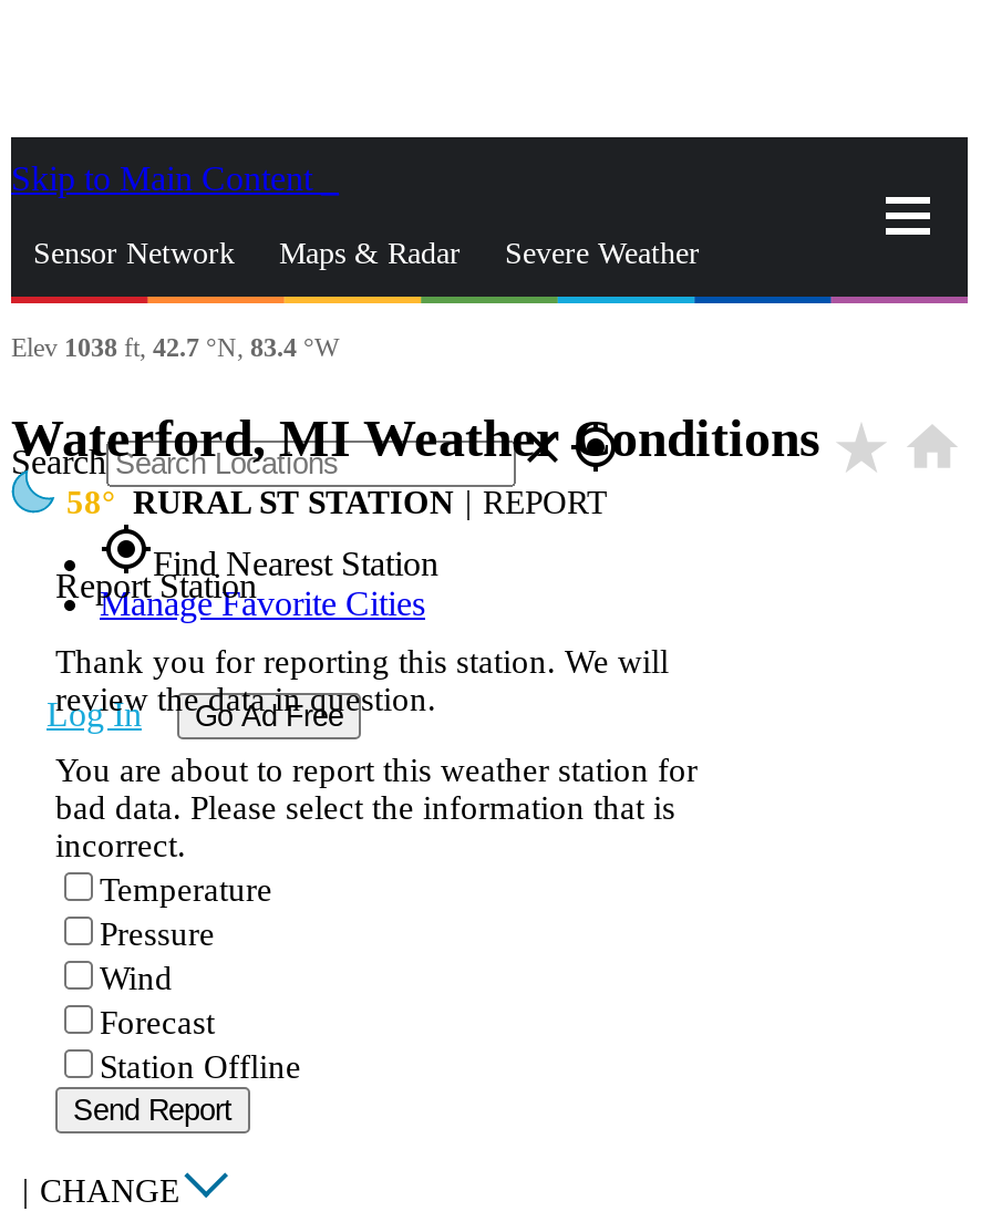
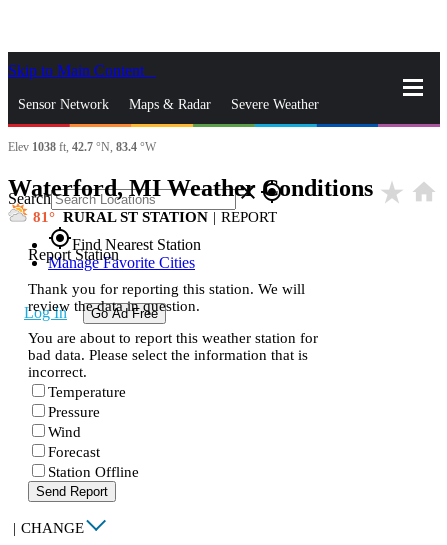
- 58
+ 81
